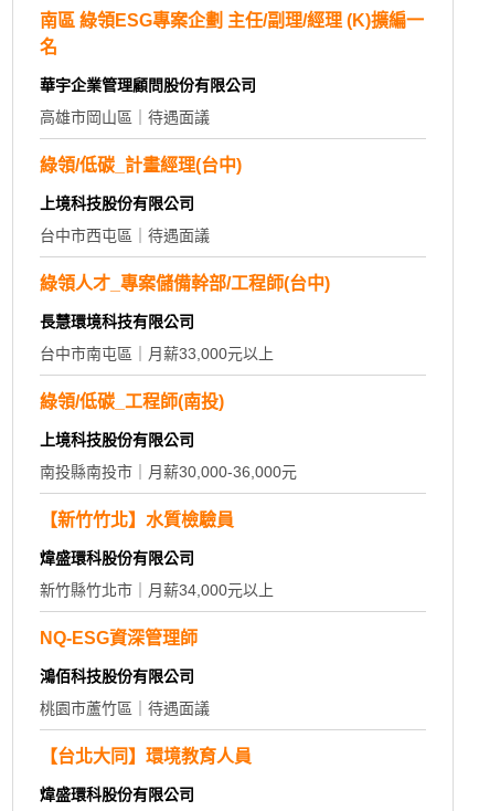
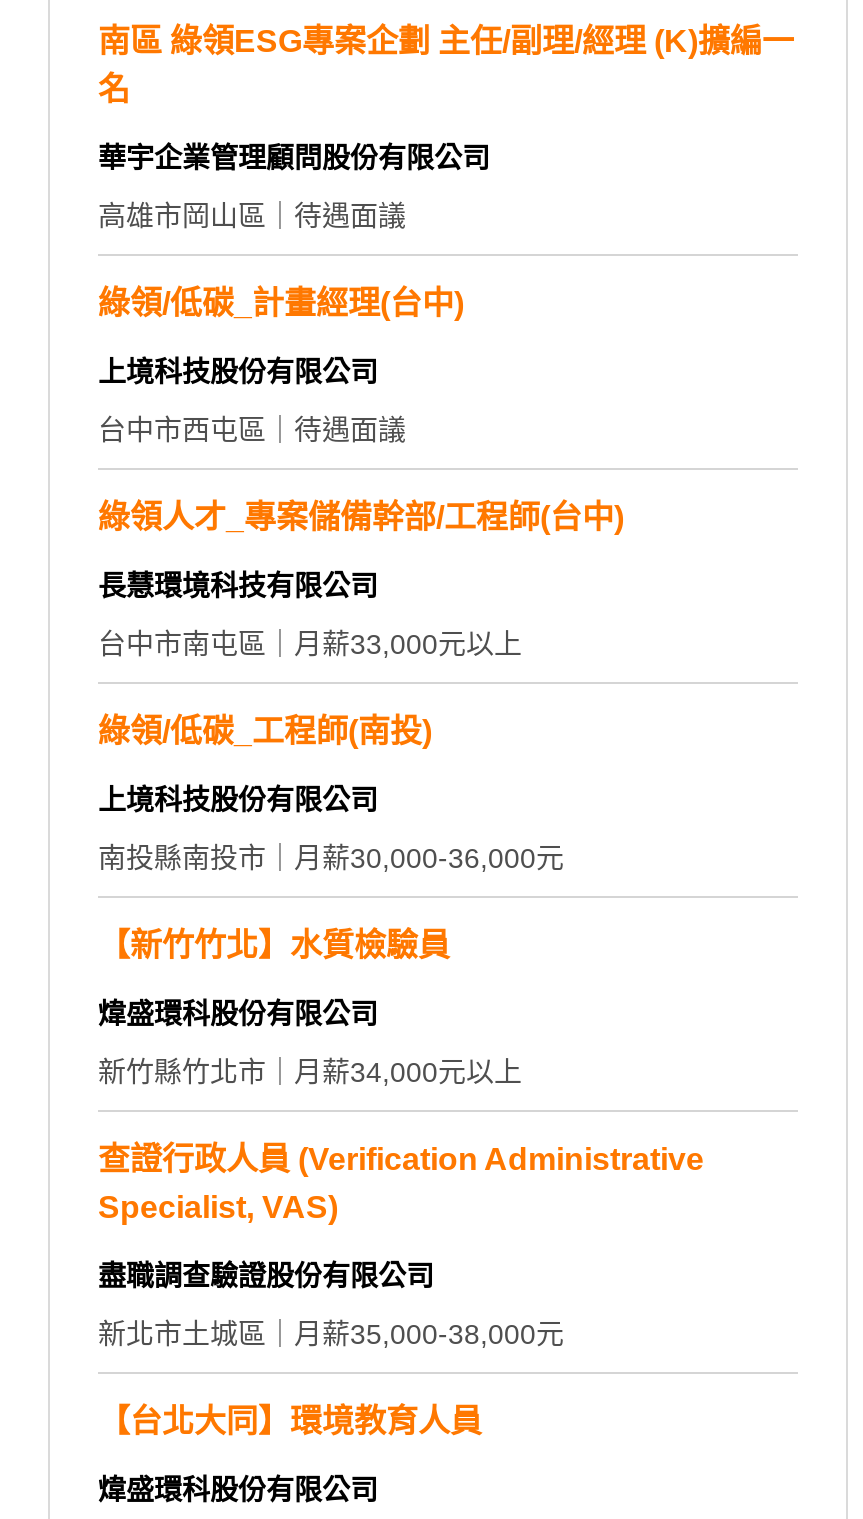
- NQ-ESG資深管理師
+ 查證行政人員 (Verification Administrative
+ Specialist, VAS)

- 鴻佰科技股份有限公司
+ 盡職調查驗證股份有限公司

- 桃園市蘆竹區｜待遇面議
+ 新北市土城區｜月薪35,000-38,000元
